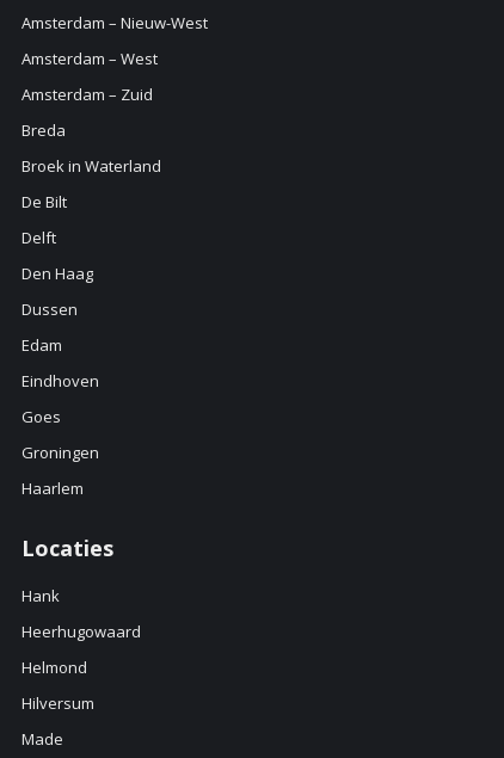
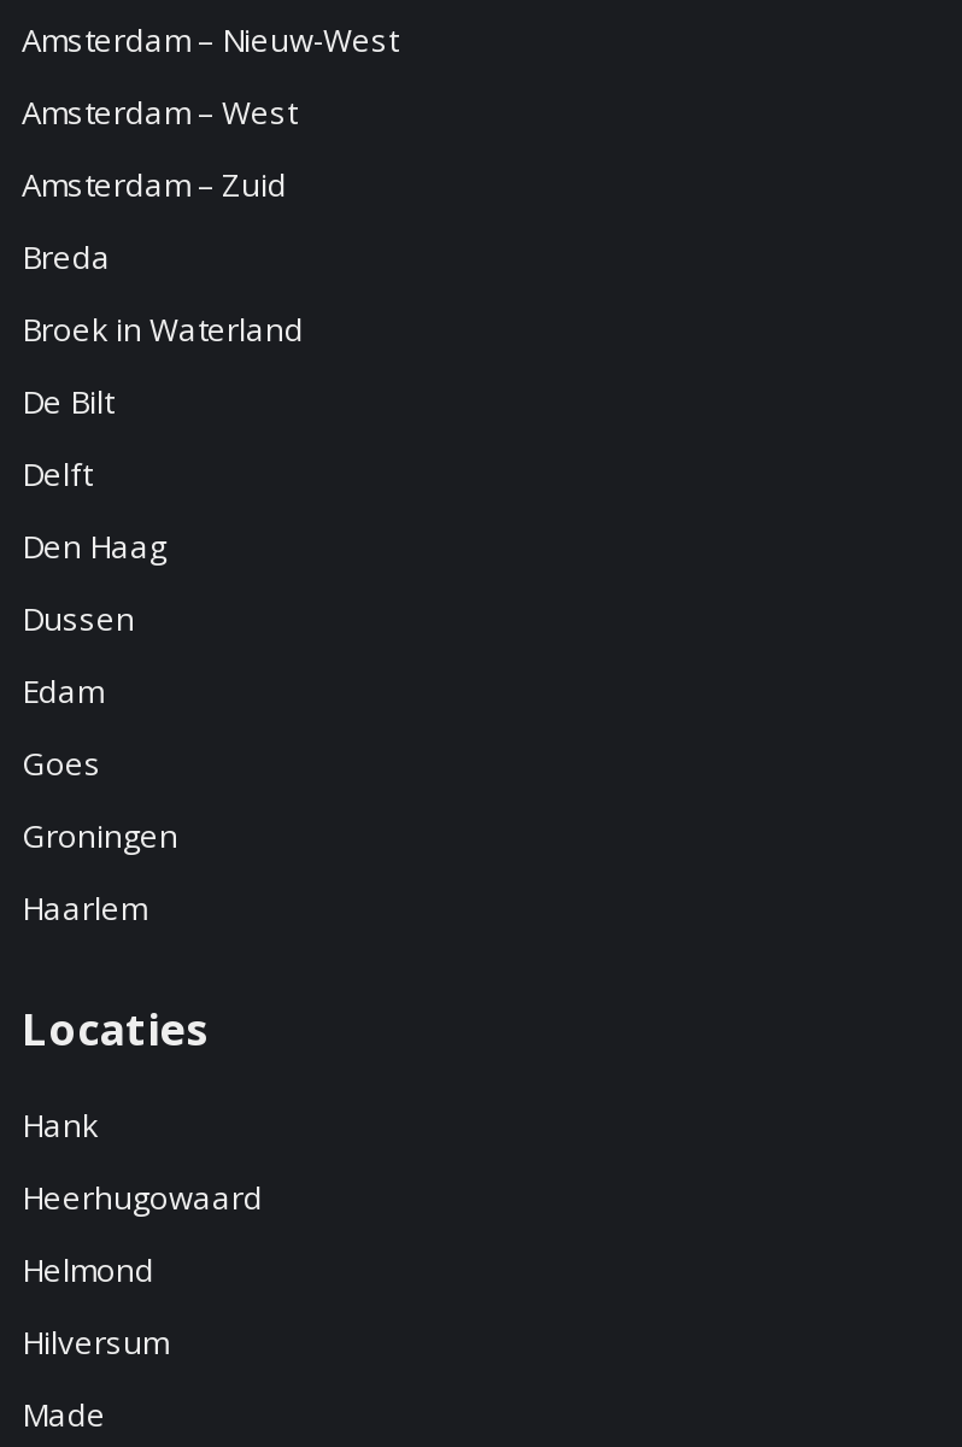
- Eindhoven
